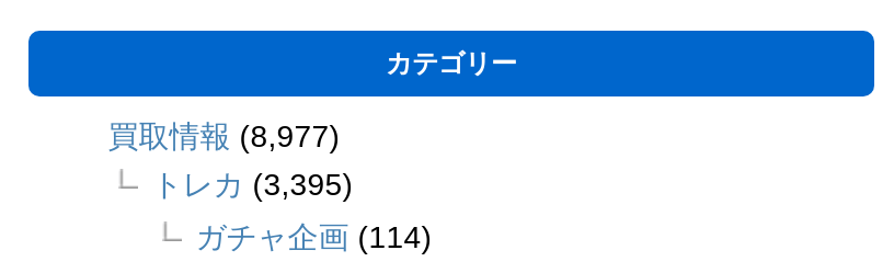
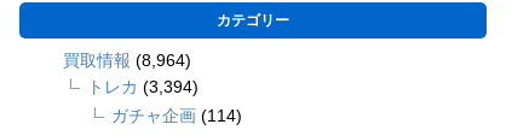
- 買取情報(8,977)
+ 買取情報(8,964)

- トレカ(3,395)
+ トレカ(3,394)
